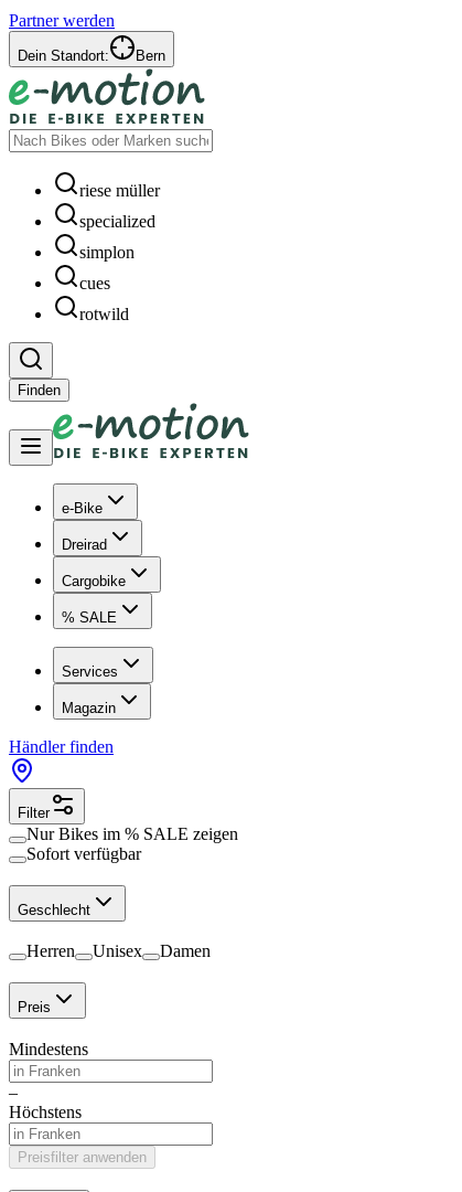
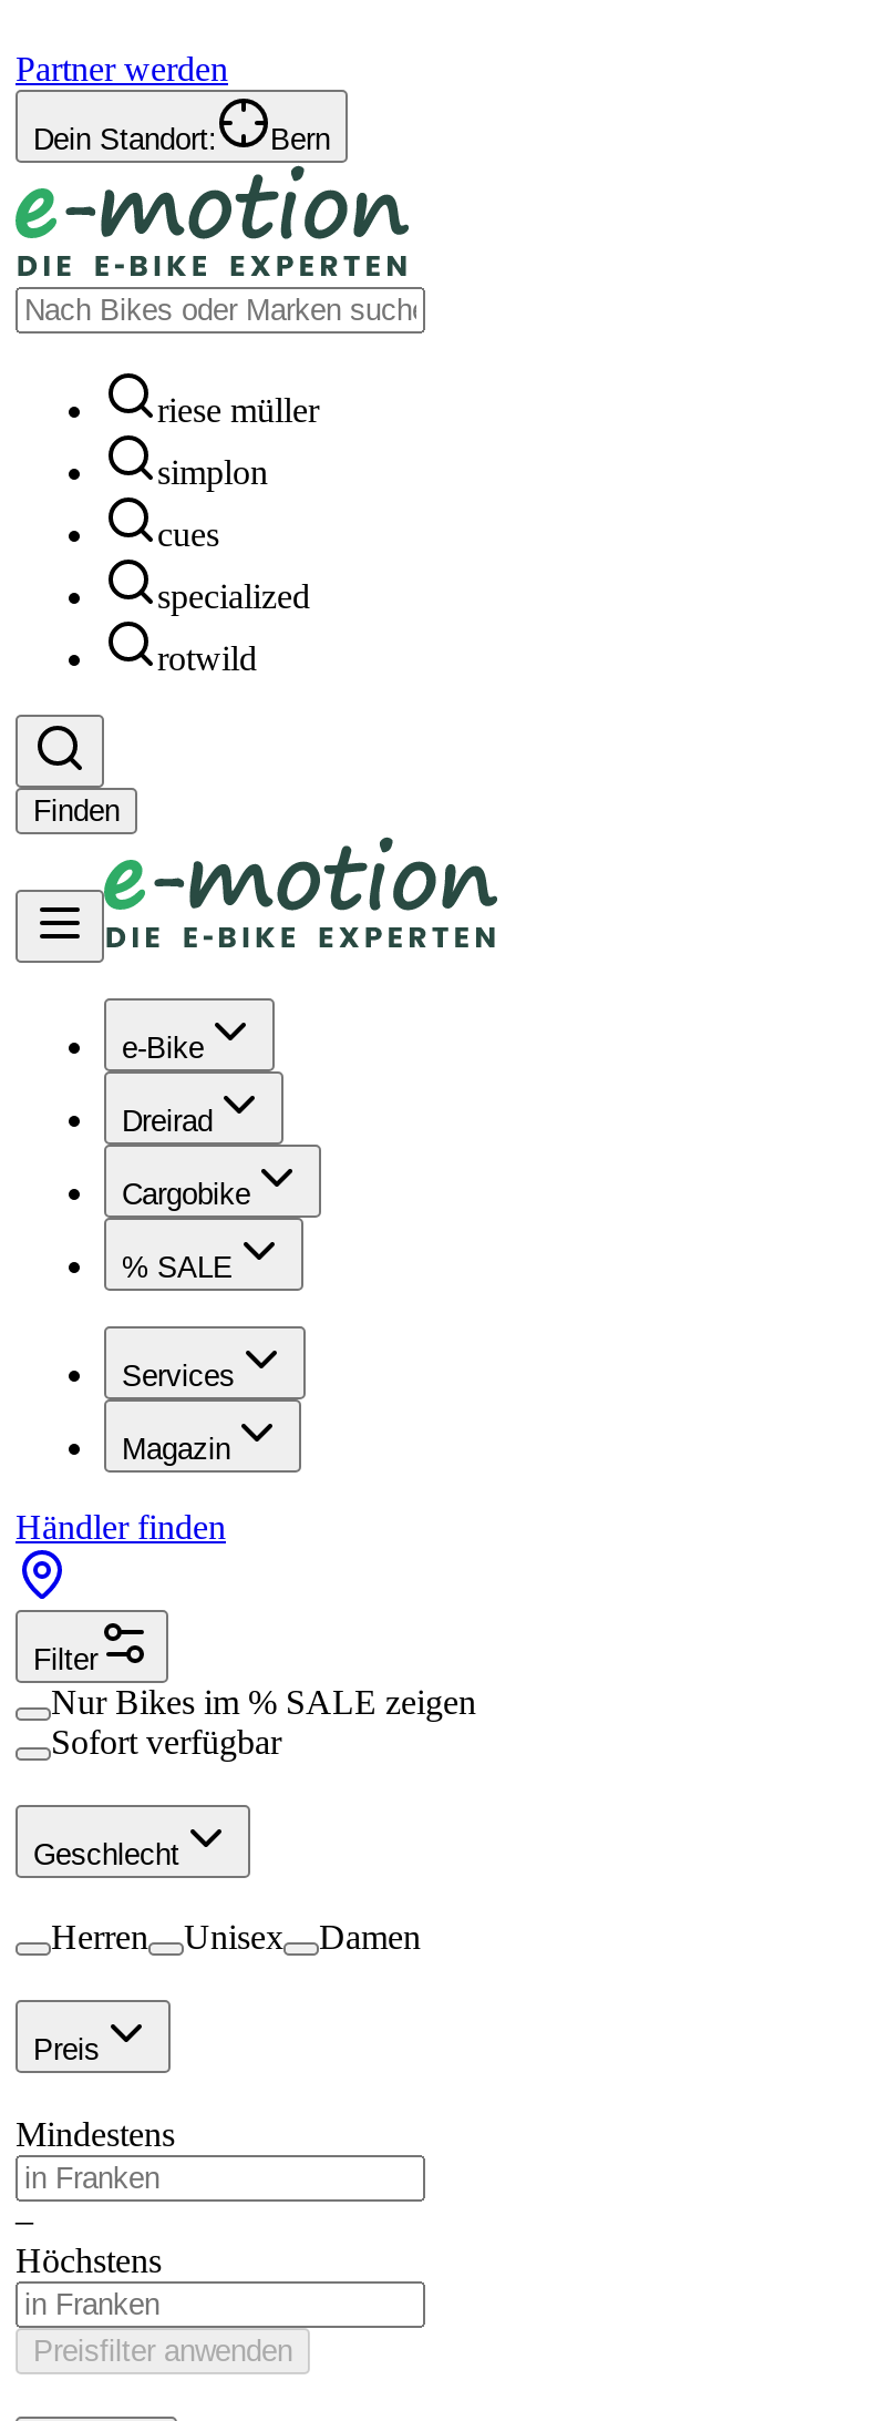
moved down: specialized

moved up: simplon | cues
